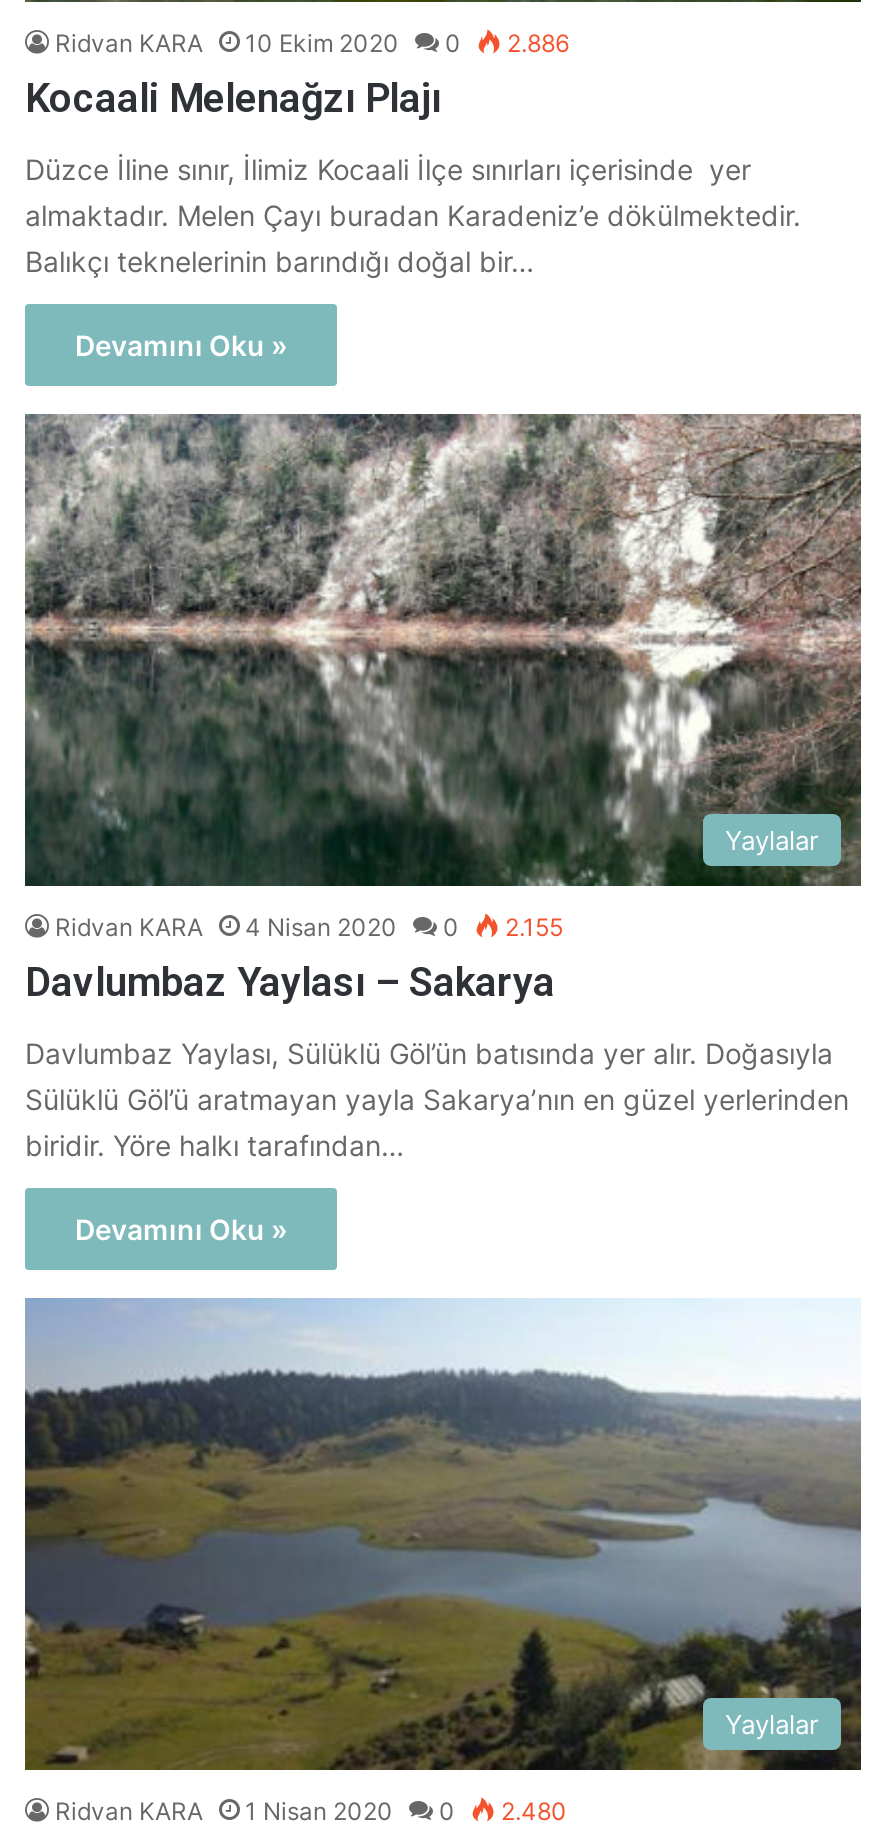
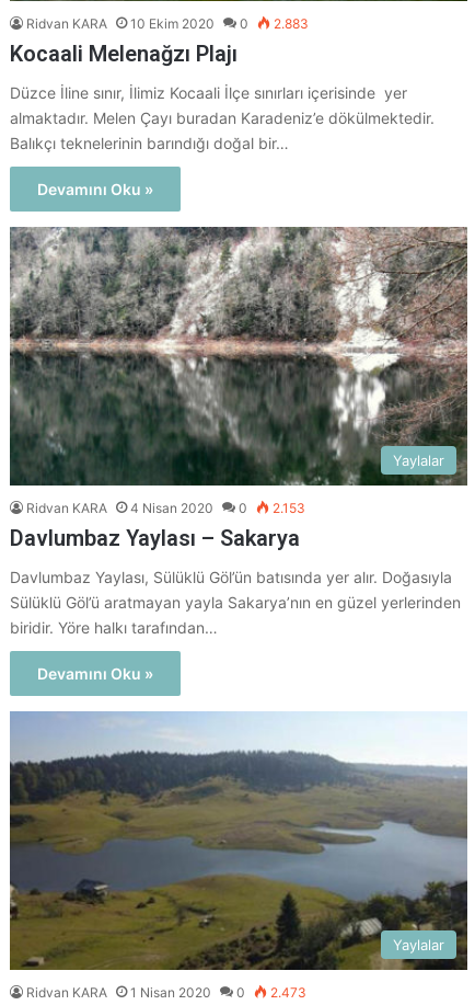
- Ridvan KARA 10 Ekim 2020 0 2.886
+ Ridvan KARA 10 Ekim 2020 0 2.883

- Ridvan KARA 4 Nisan 2020 0 2.155
+ Ridvan KARA 4 Nisan 2020 0 2.153

- Ridvan KARA 1 Nisan 2020 0 2.480
+ Ridvan KARA 1 Nisan 2020 0 2.473
